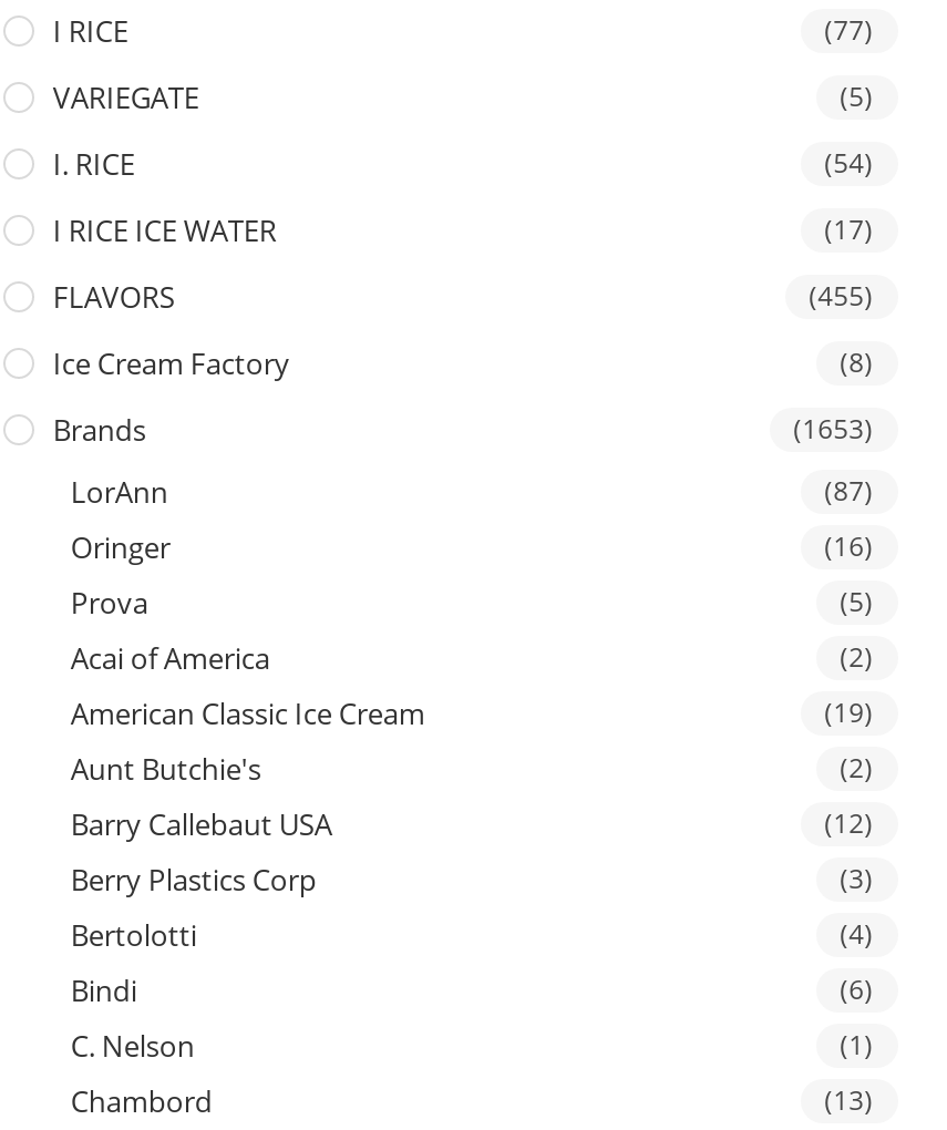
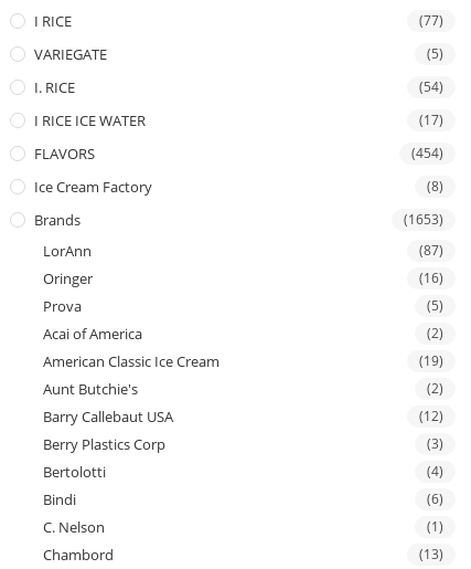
- (455)
+ (454)
